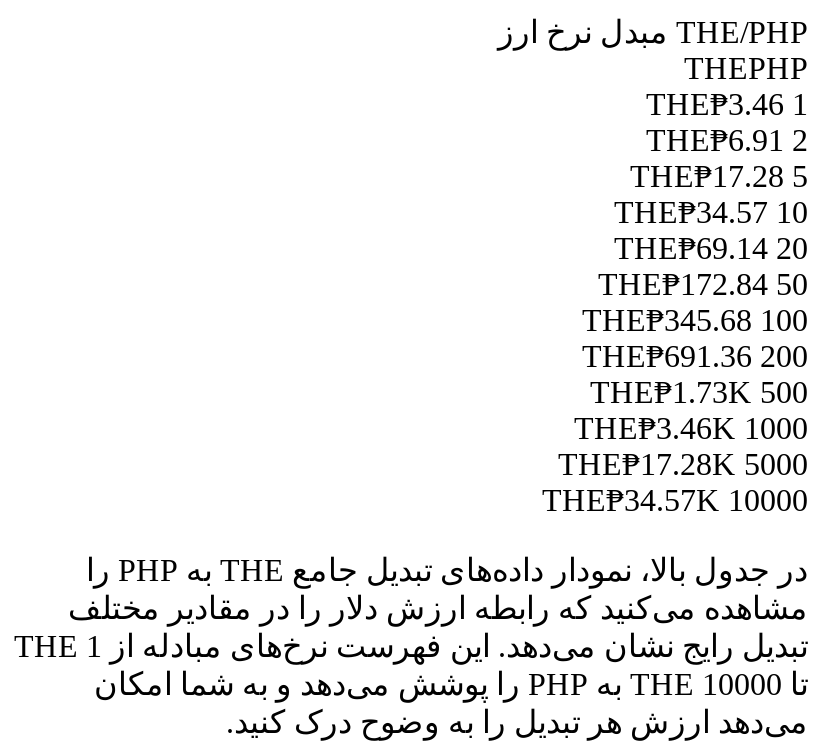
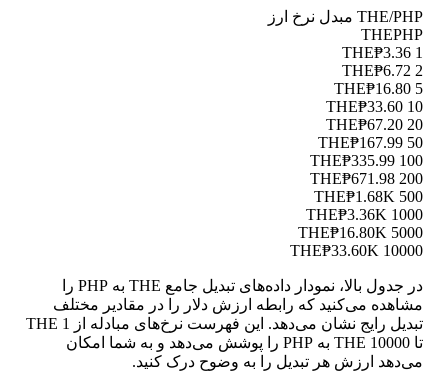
- ₱3.46
+ ₱3.36

- ₱6.91
+ ₱6.72

- ₱17.28
+ ₱16.80

- ₱34.57
+ ₱33.60

- ₱69.14
+ ₱67.20

- ₱172.84
+ ₱167.99

- ₱345.68
+ ₱335.99

- ₱691.36
+ ₱671.98

- ₱1.73K
+ ₱1.68K

- ₱3.46K
+ ₱3.36K

- ₱17.28K
+ ₱16.80K

- ₱34.57K
+ ₱33.60K
